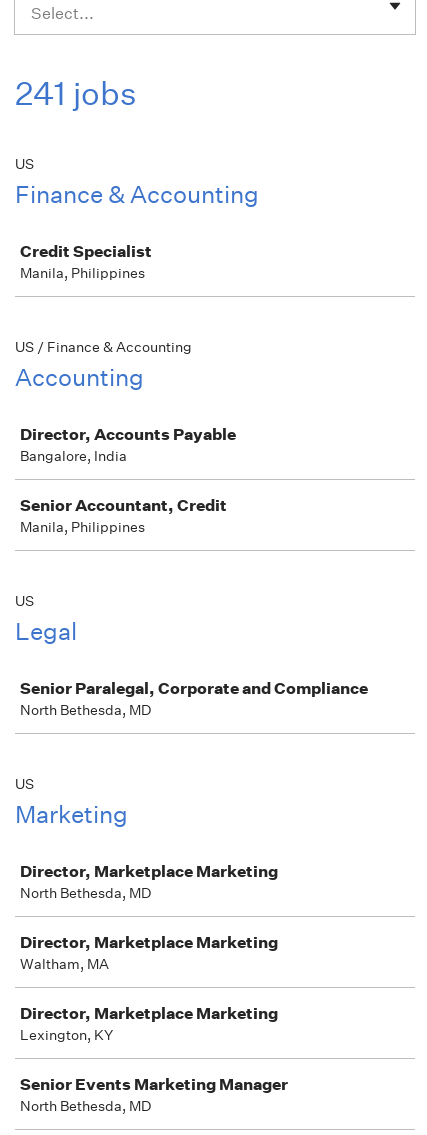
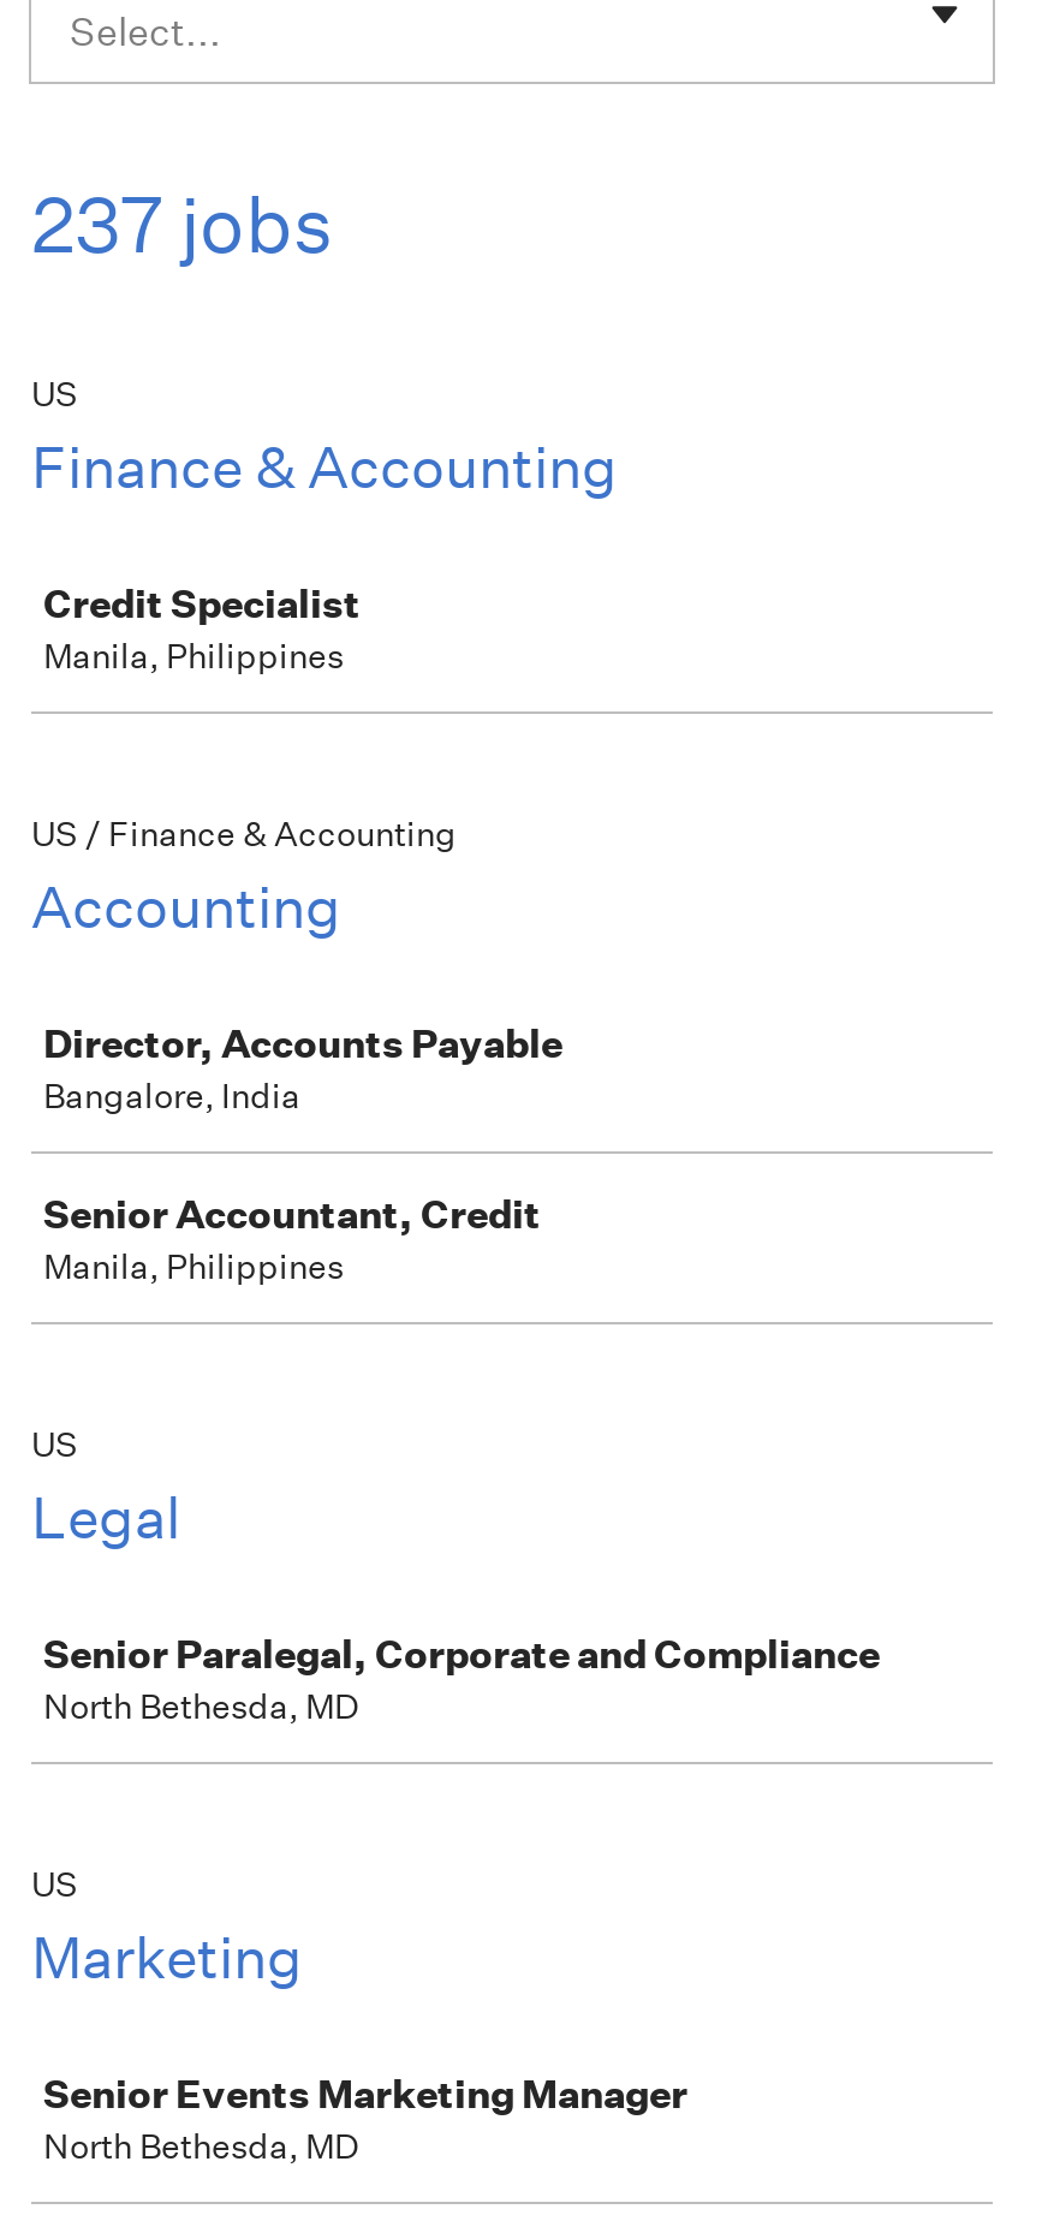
- 241 jobs
+ 237 jobs

- Director, Marketplace Marketing
- North Bethesda, MD
- Director, Marketplace Marketing
- Waltham, MA
- Director, Marketplace Marketing
- Lexington, KY
